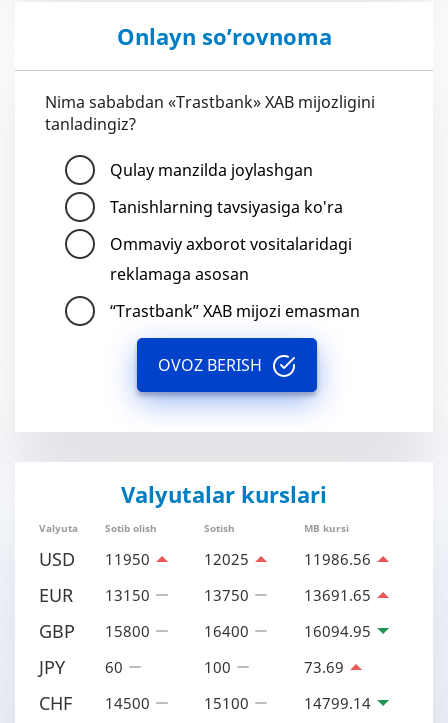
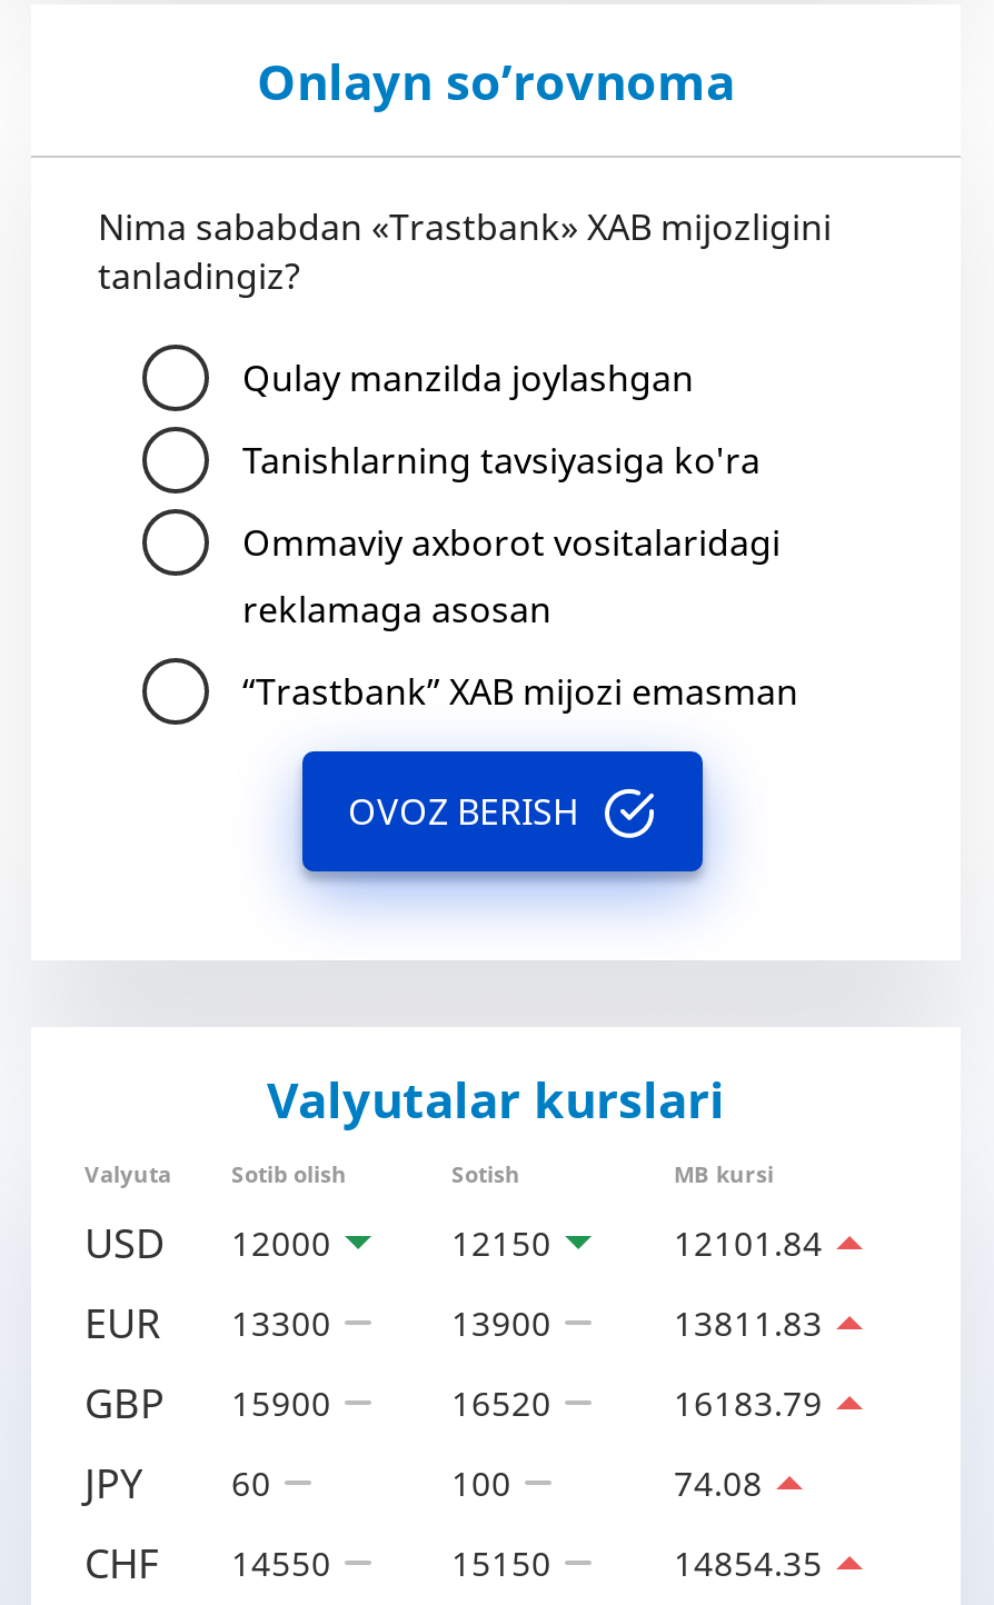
- USD 11950
+ USD 12000

- 12025
+ 12150

- 11986.56
+ 12101.84

- EUR 13150
+ EUR 13300

- 13750
+ 13900

- 13691.65
+ 13811.83

- GBP 15800
+ GBP 15900

- 16400
+ 16520

- 16094.95
+ 16183.79

- 73.69
+ 74.08

- CHF 14500
+ CHF 14550

- 15100
+ 15150

- 14799.14
+ 14854.35
